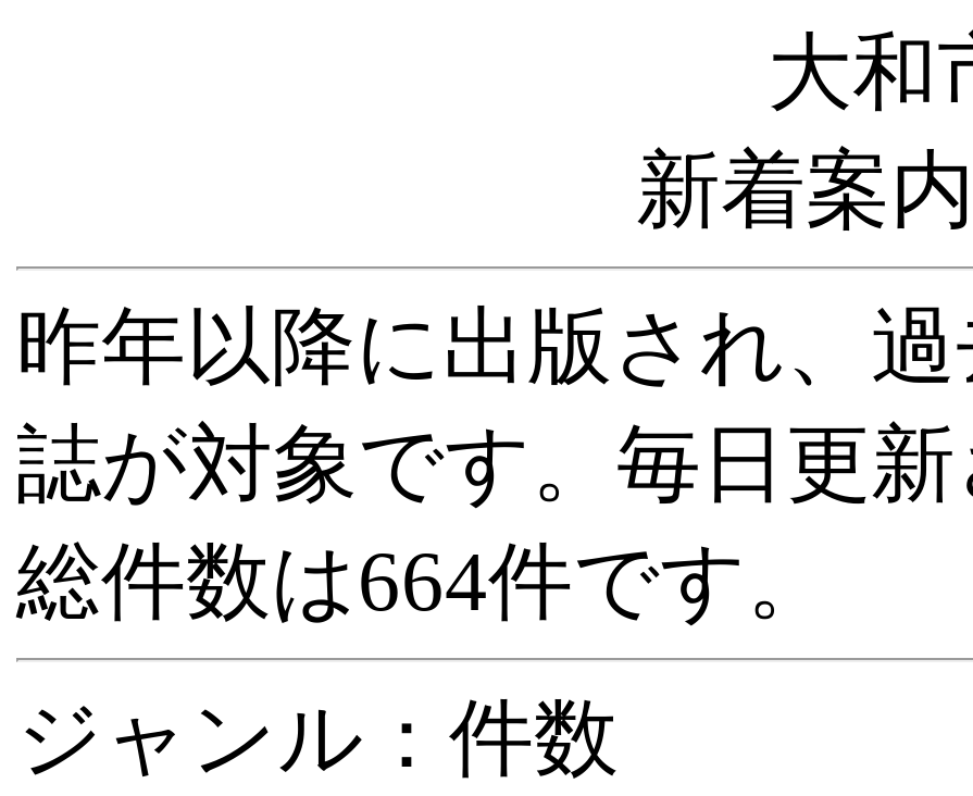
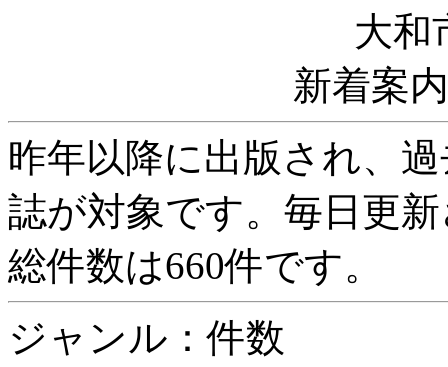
- 総件数は664件です。
+ 総件数は660件です。
